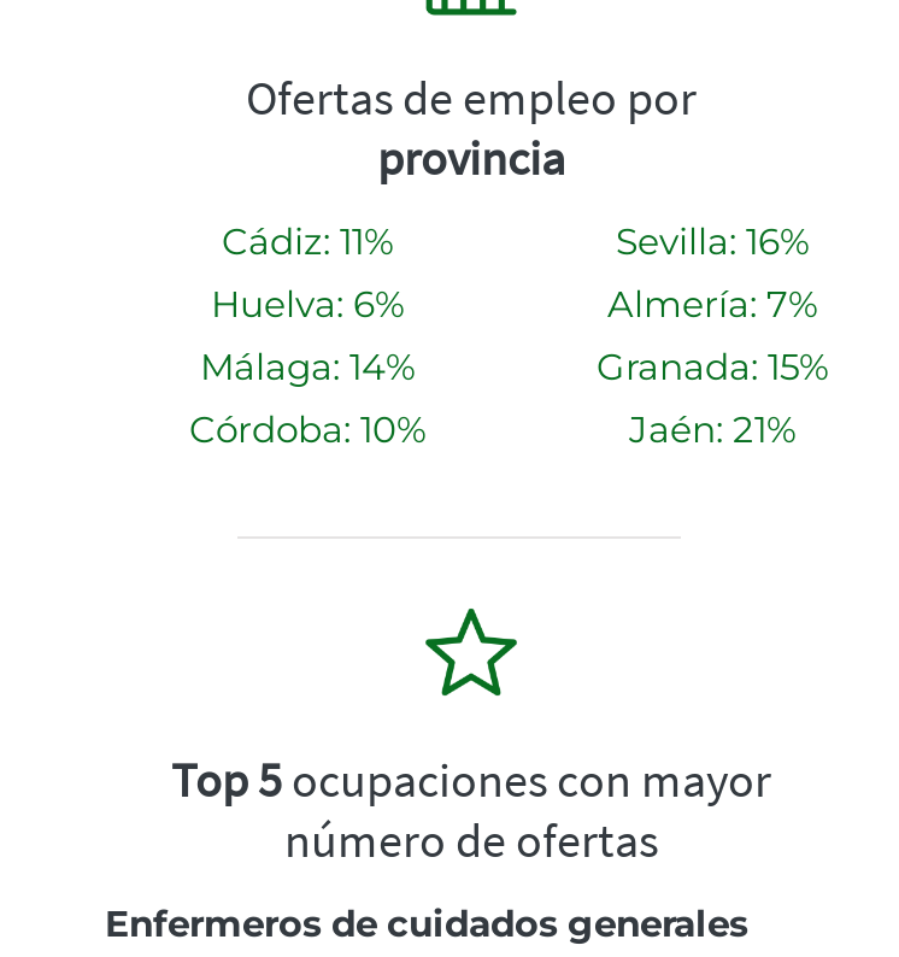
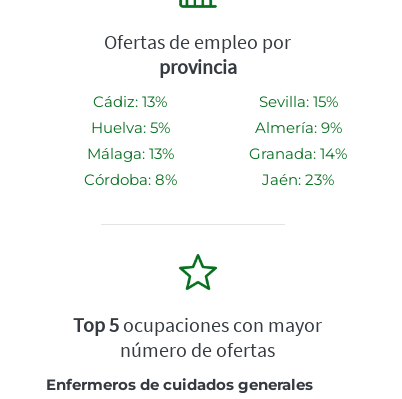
- Cádiz: 11%
+ Cádiz: 13%

- Sevilla: 16%
+ Sevilla: 15%

- Huelva: 6%
+ Huelva: 5%

- Almería: 7%
+ Almería: 9%

- Málaga: 14%
+ Málaga: 13%

- Granada: 15%
+ Granada: 14%

- Córdoba: 10%
+ Córdoba: 8%

- Jaén: 21%
+ Jaén: 23%
